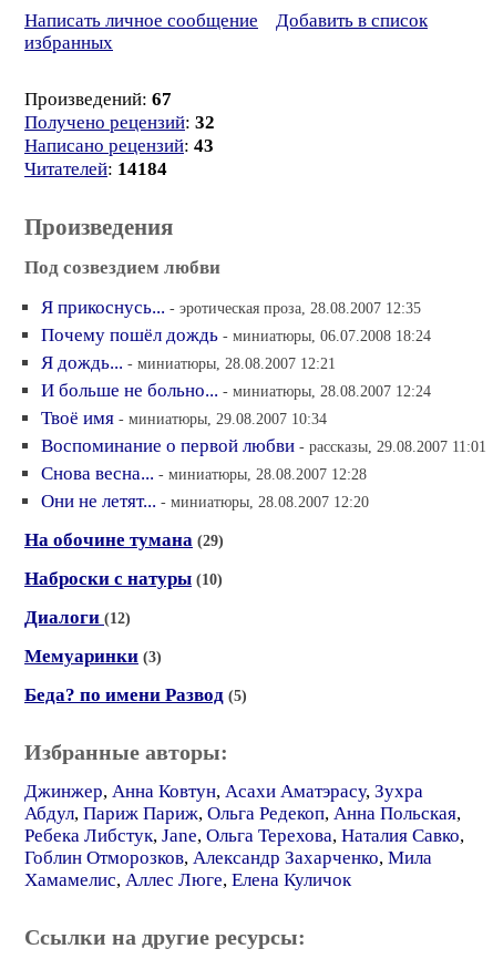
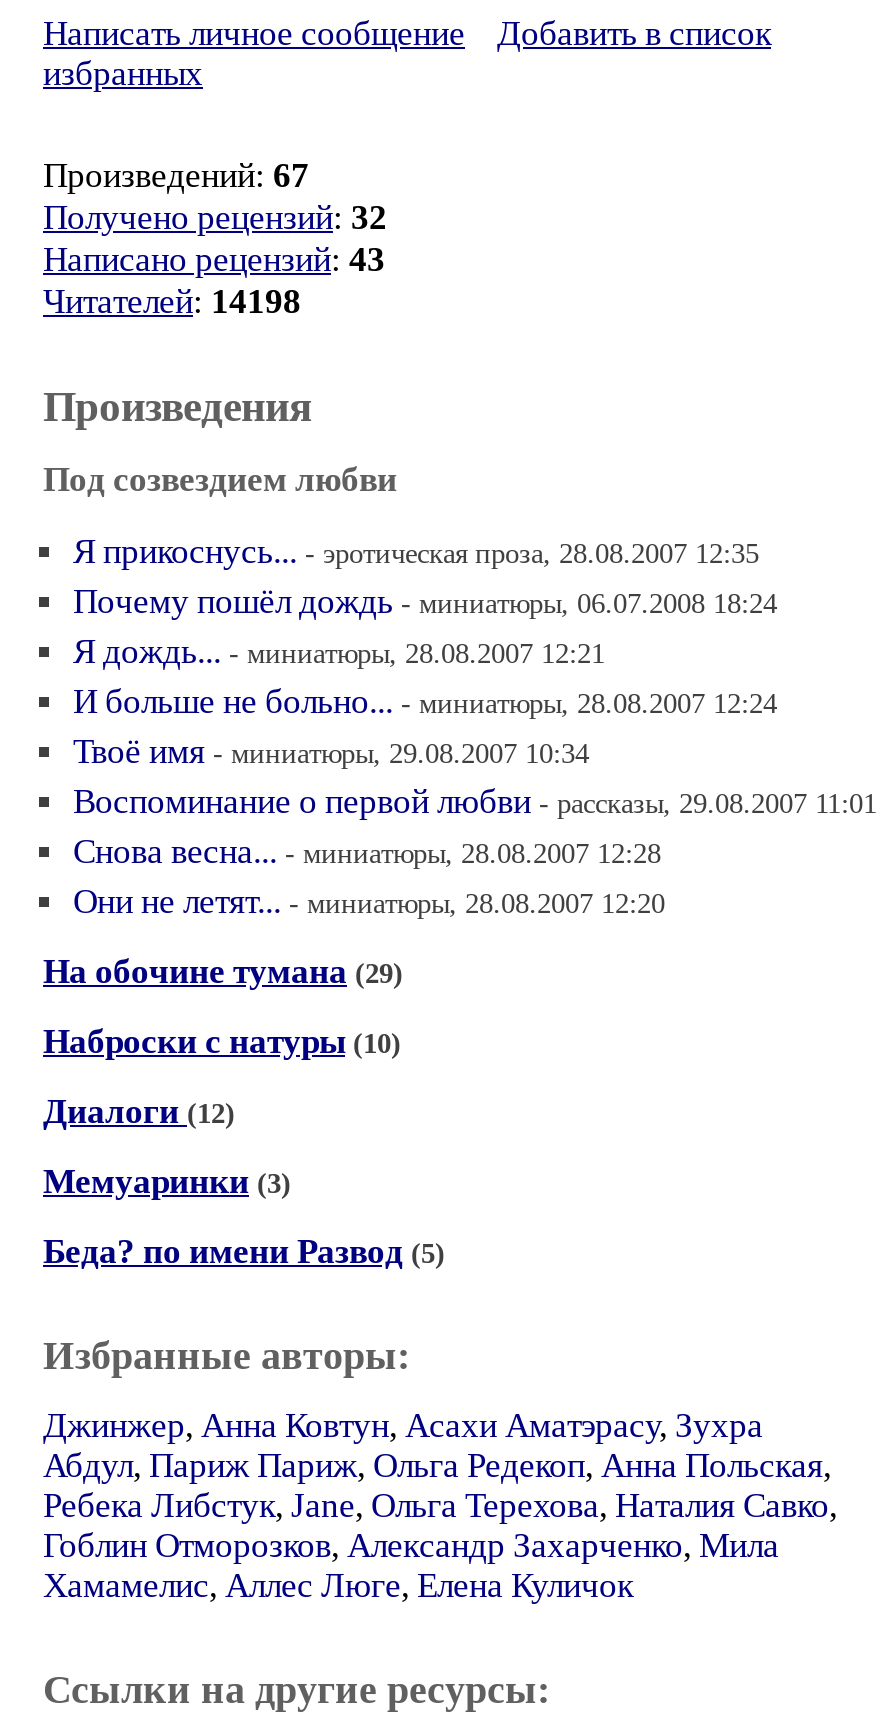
- Читателей: 14184
+ Читателей: 14198
